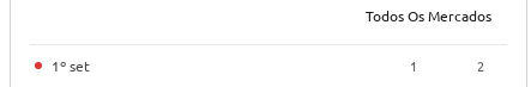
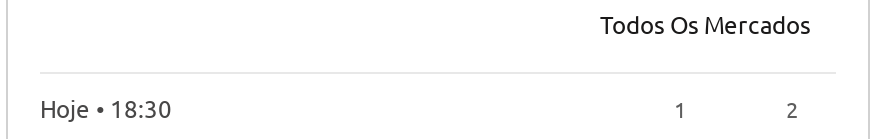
- 1º set
+ Hoje • 18:30
